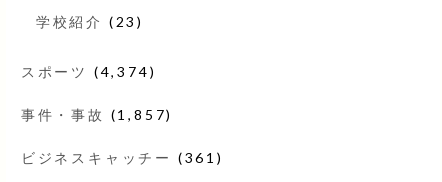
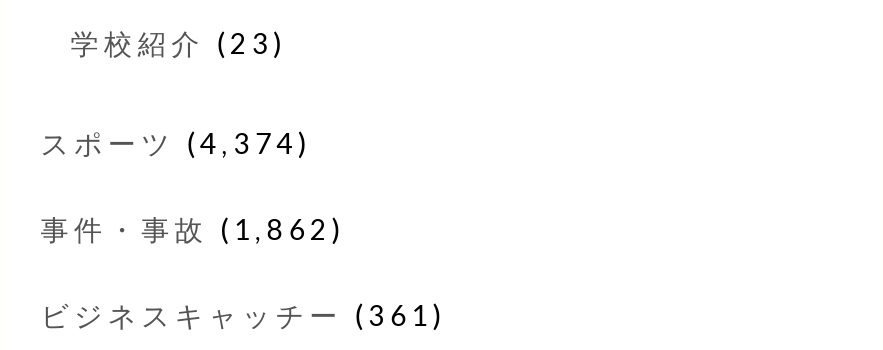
- 事件・事故(1,857)
+ 事件・事故(1,862)
